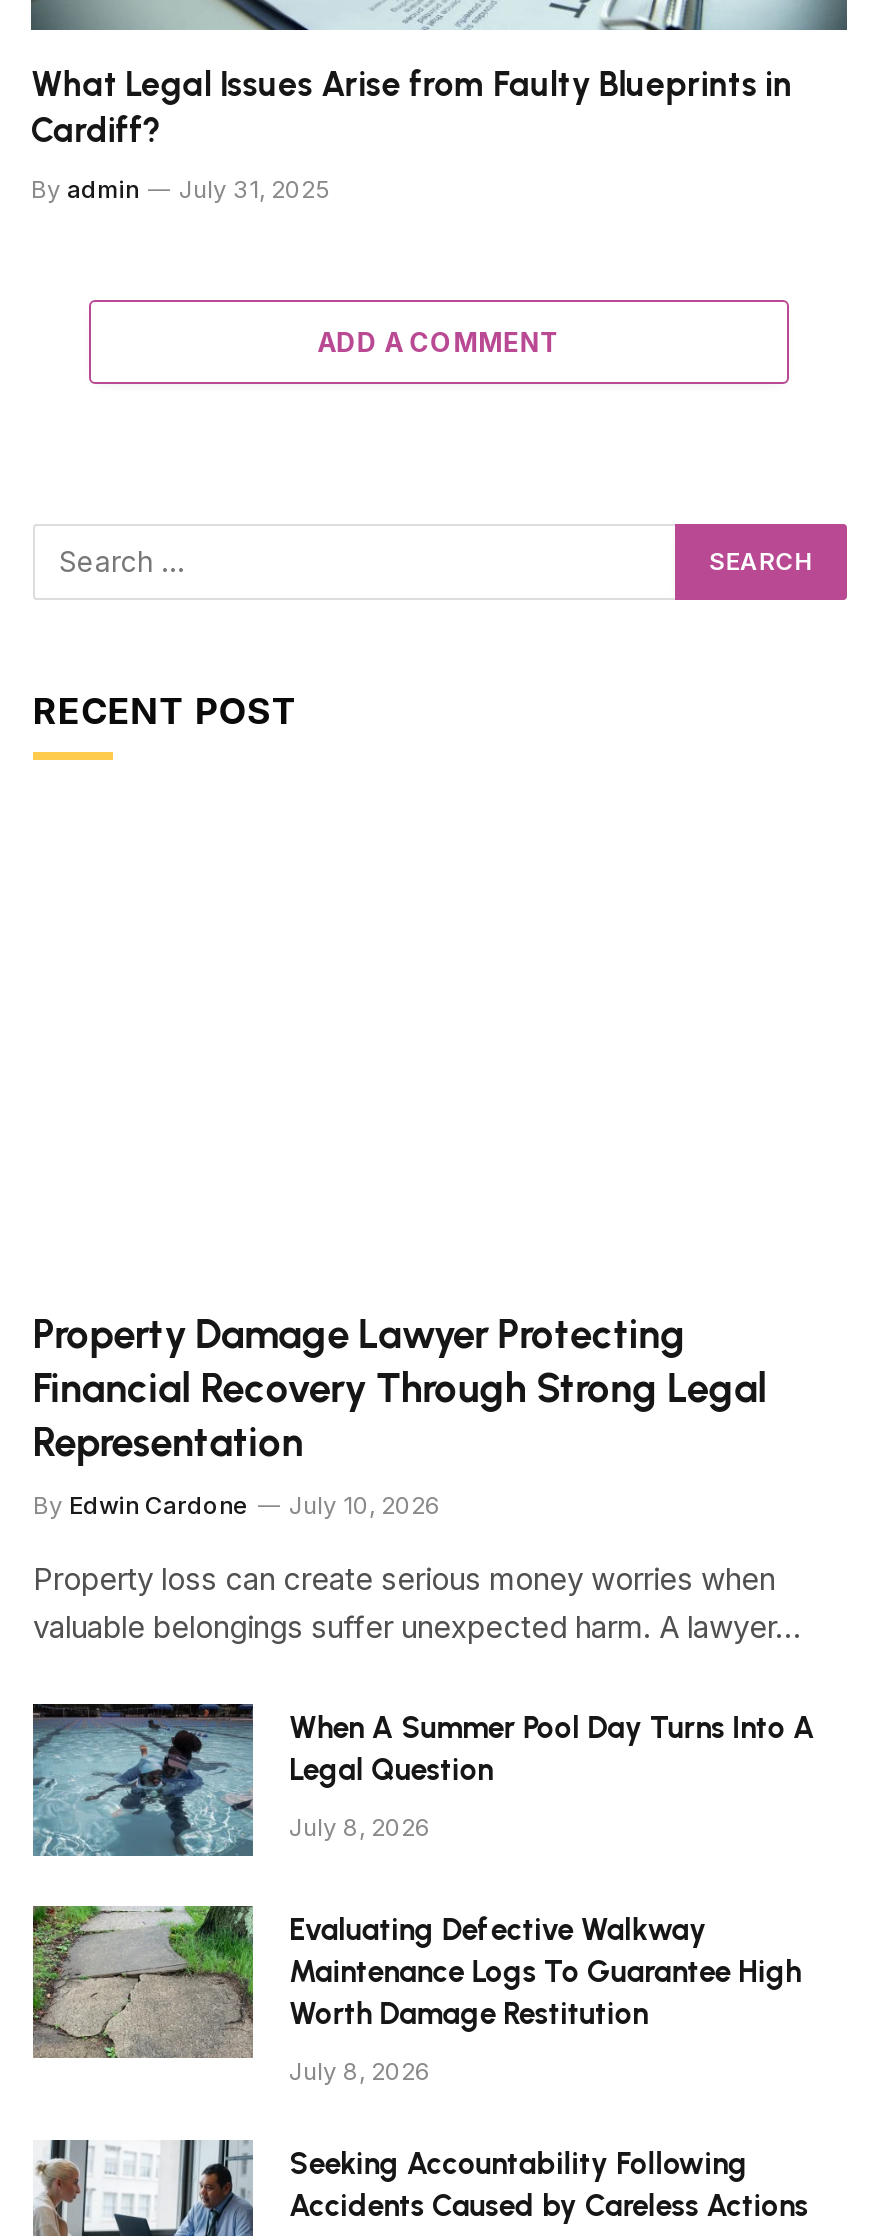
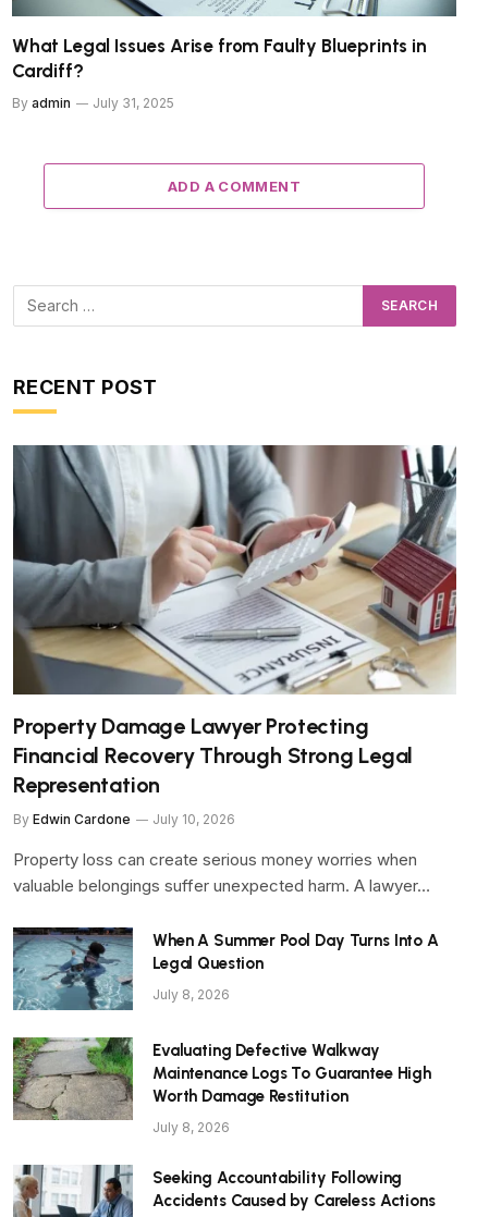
+ [image]
